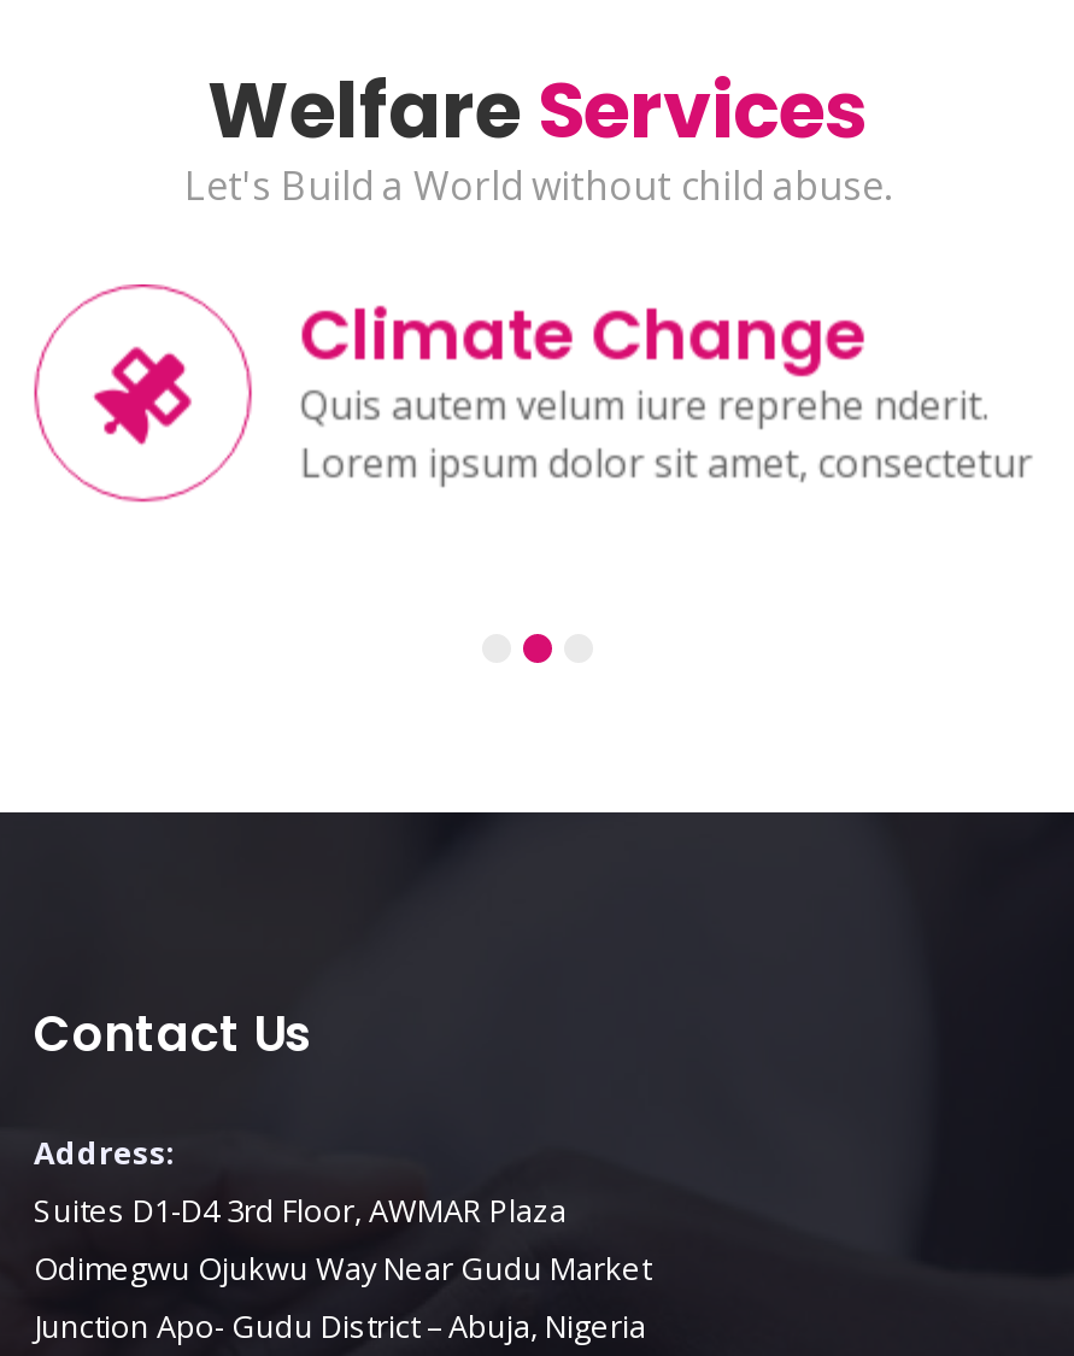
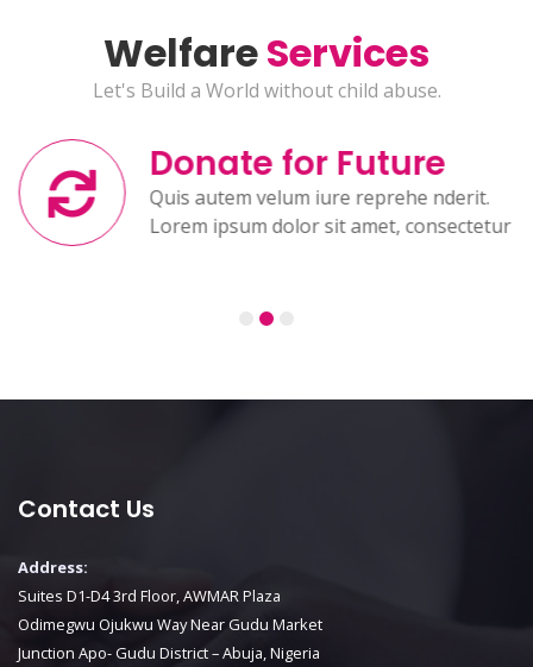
- Climate Change
+ Donate for Future

- [image]
+ [image]
